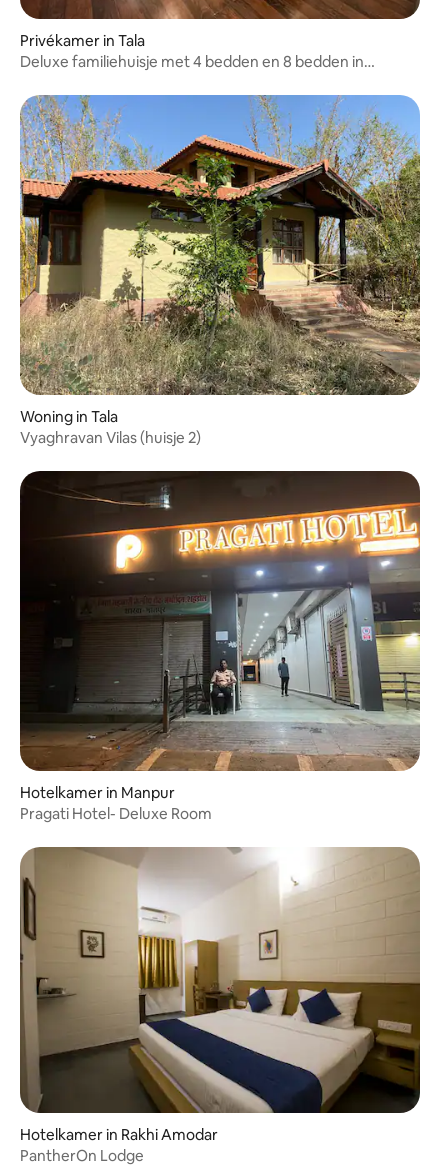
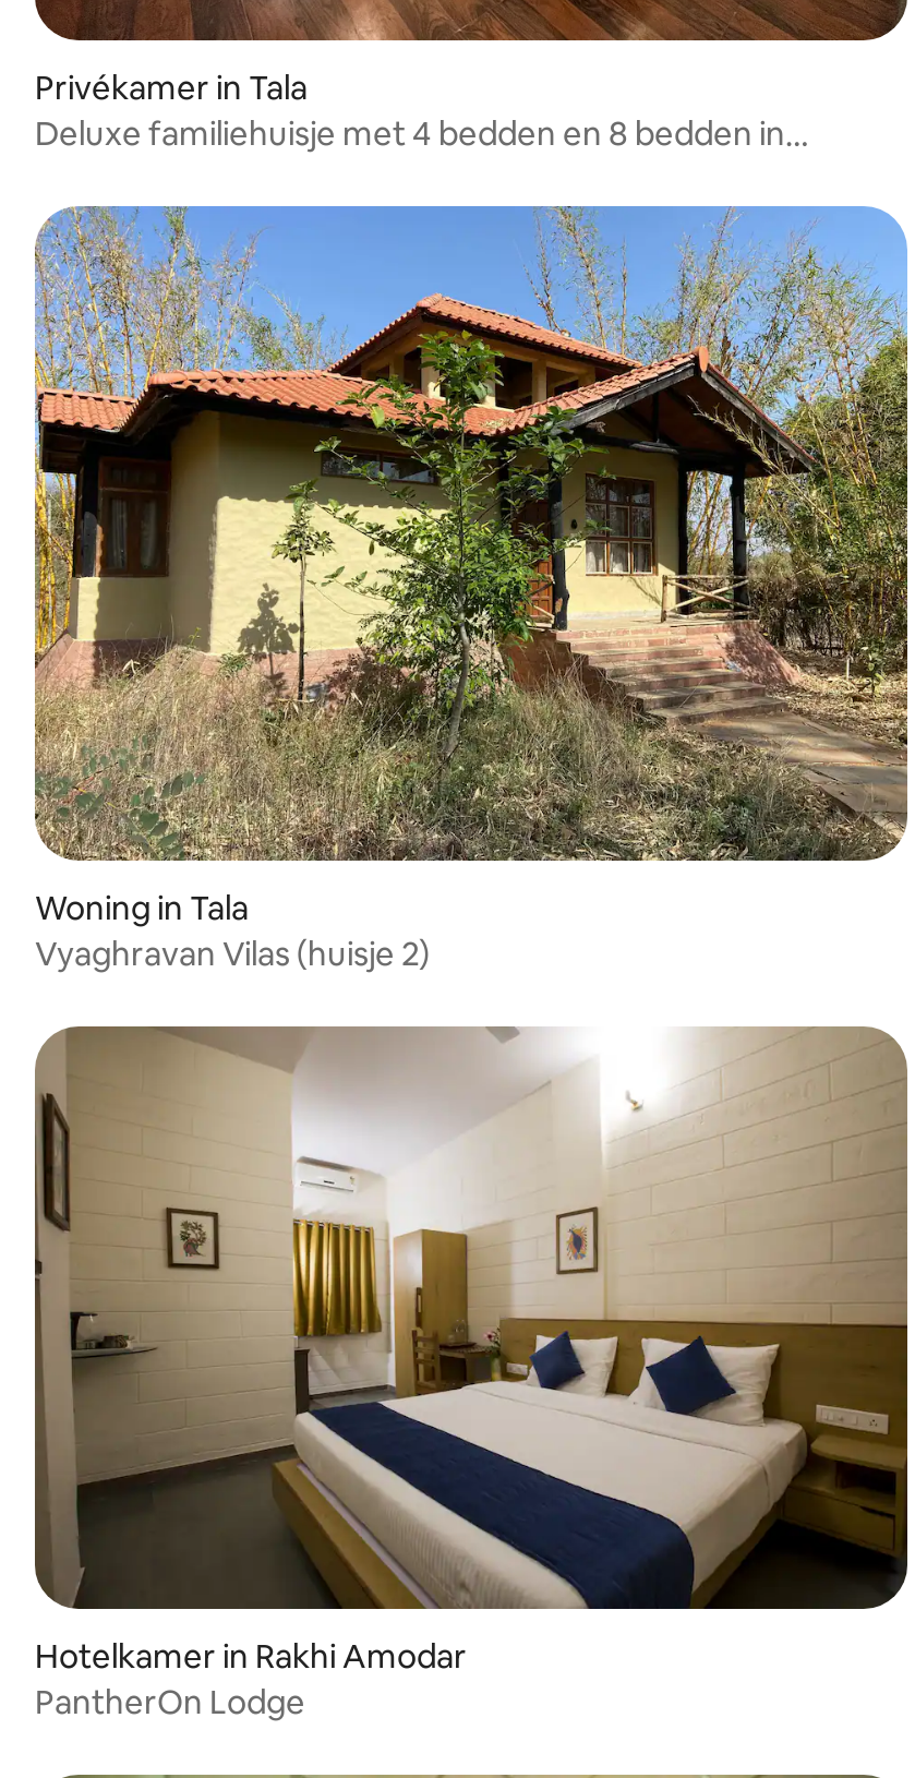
- [image]
- Hotelkamer in Manpur
- Pragati Hotel- Deluxe Room
